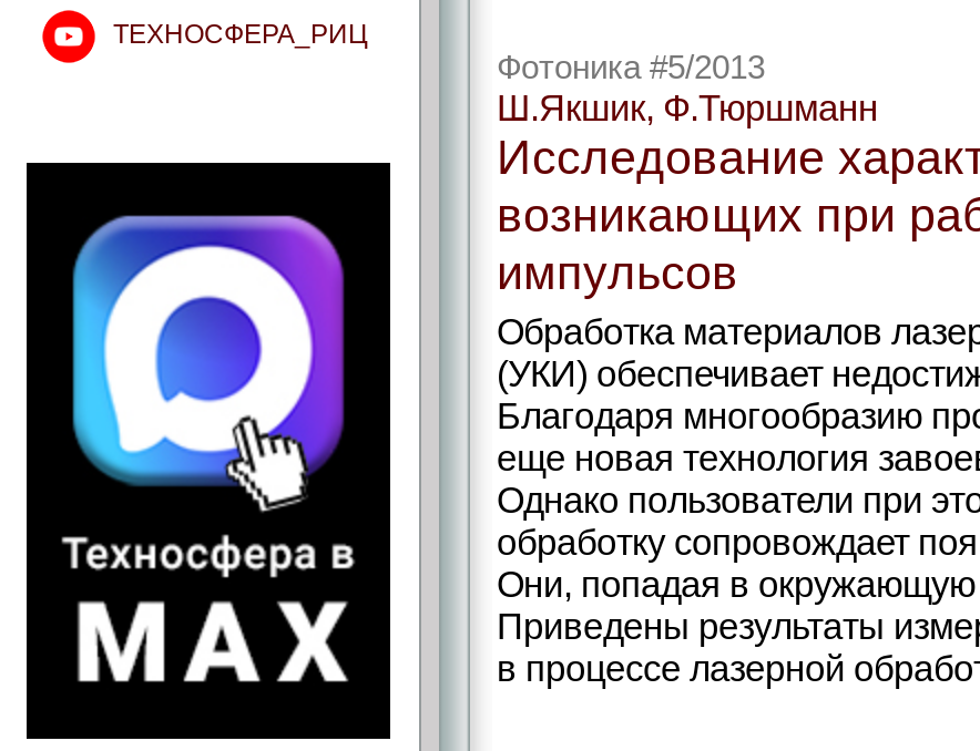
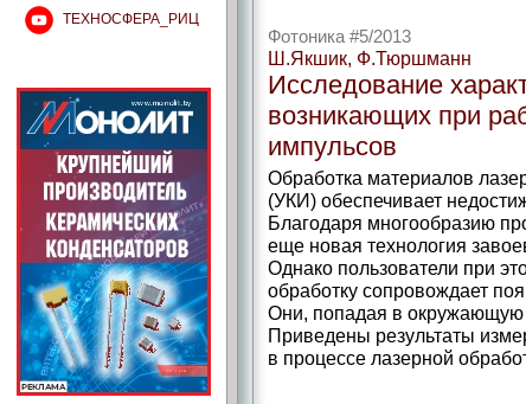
- [image]
+ [image]
